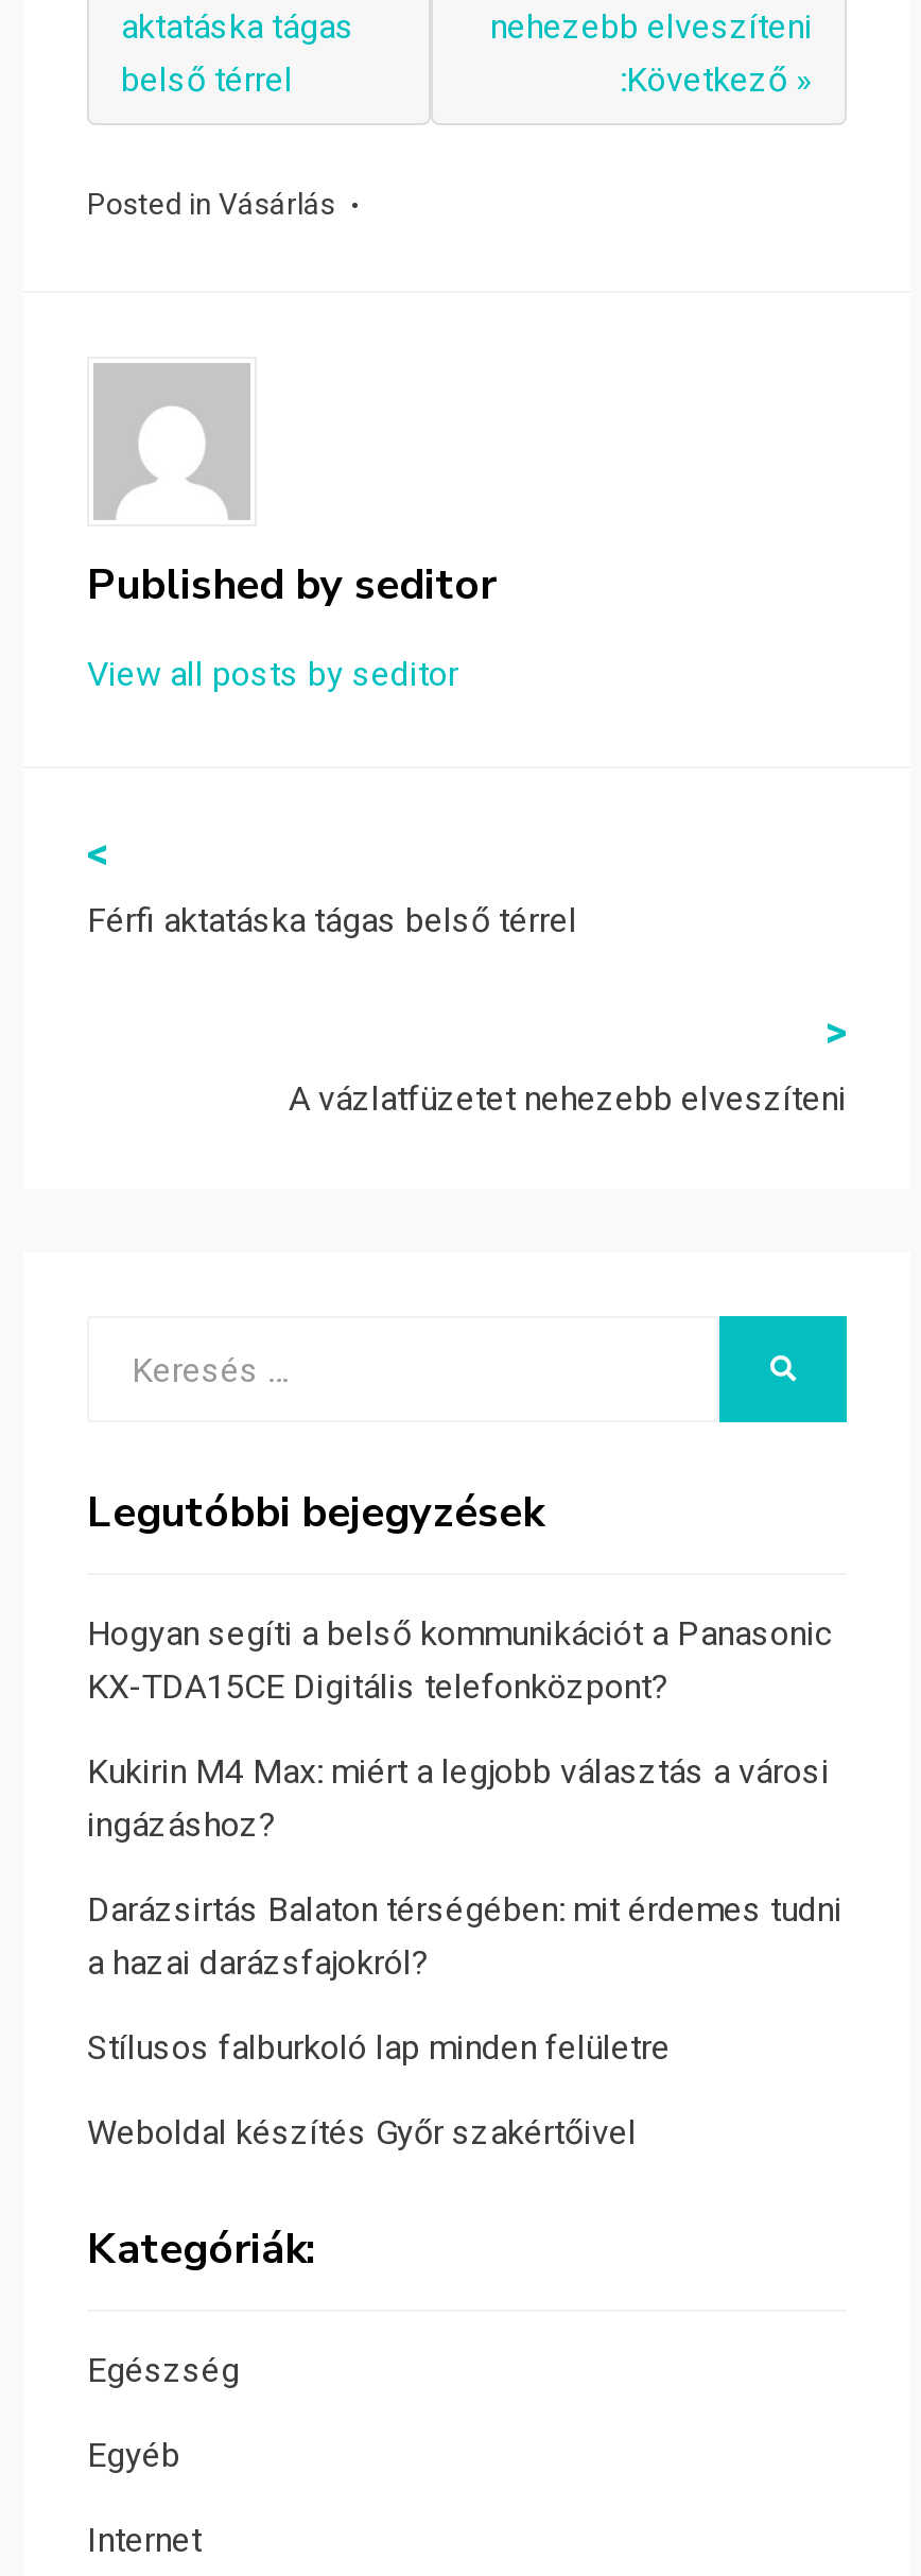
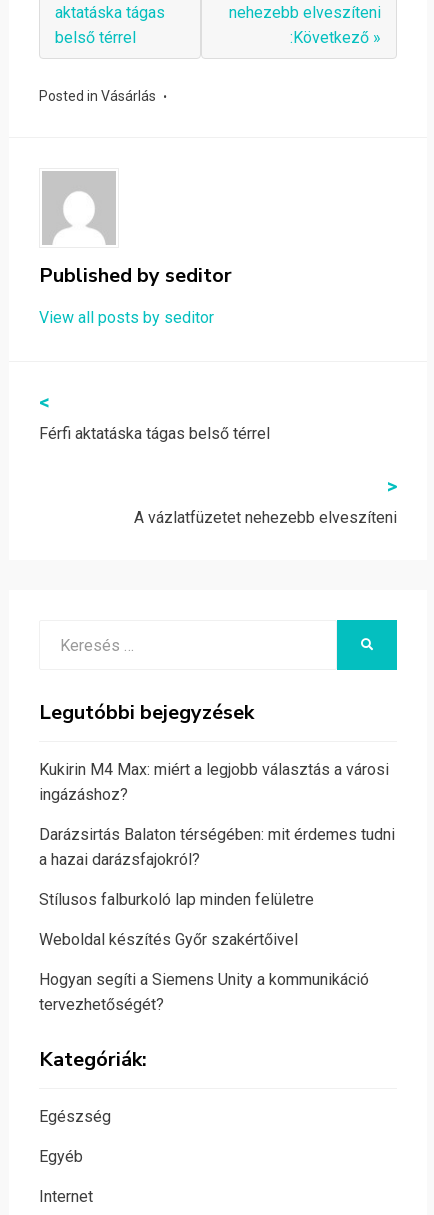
- Hogyan segíti a belső kommunikációt a Panasonic
- KX-TDA15CE Digitális telefonközpont?

moved up: Kukirin M4 Max: miért a legjobb választás a városi | ingázáshoz? | Darázsirtás Balaton térségében: mit érdemes tudni | a hazai darázsfajokról? | Stílusos falburkoló lap minden felületre | Weboldal készítés Győr szakértőivel

+ Hogyan segíti a Siemens Unity a kommunikáció
+ tervezhetőségét?
